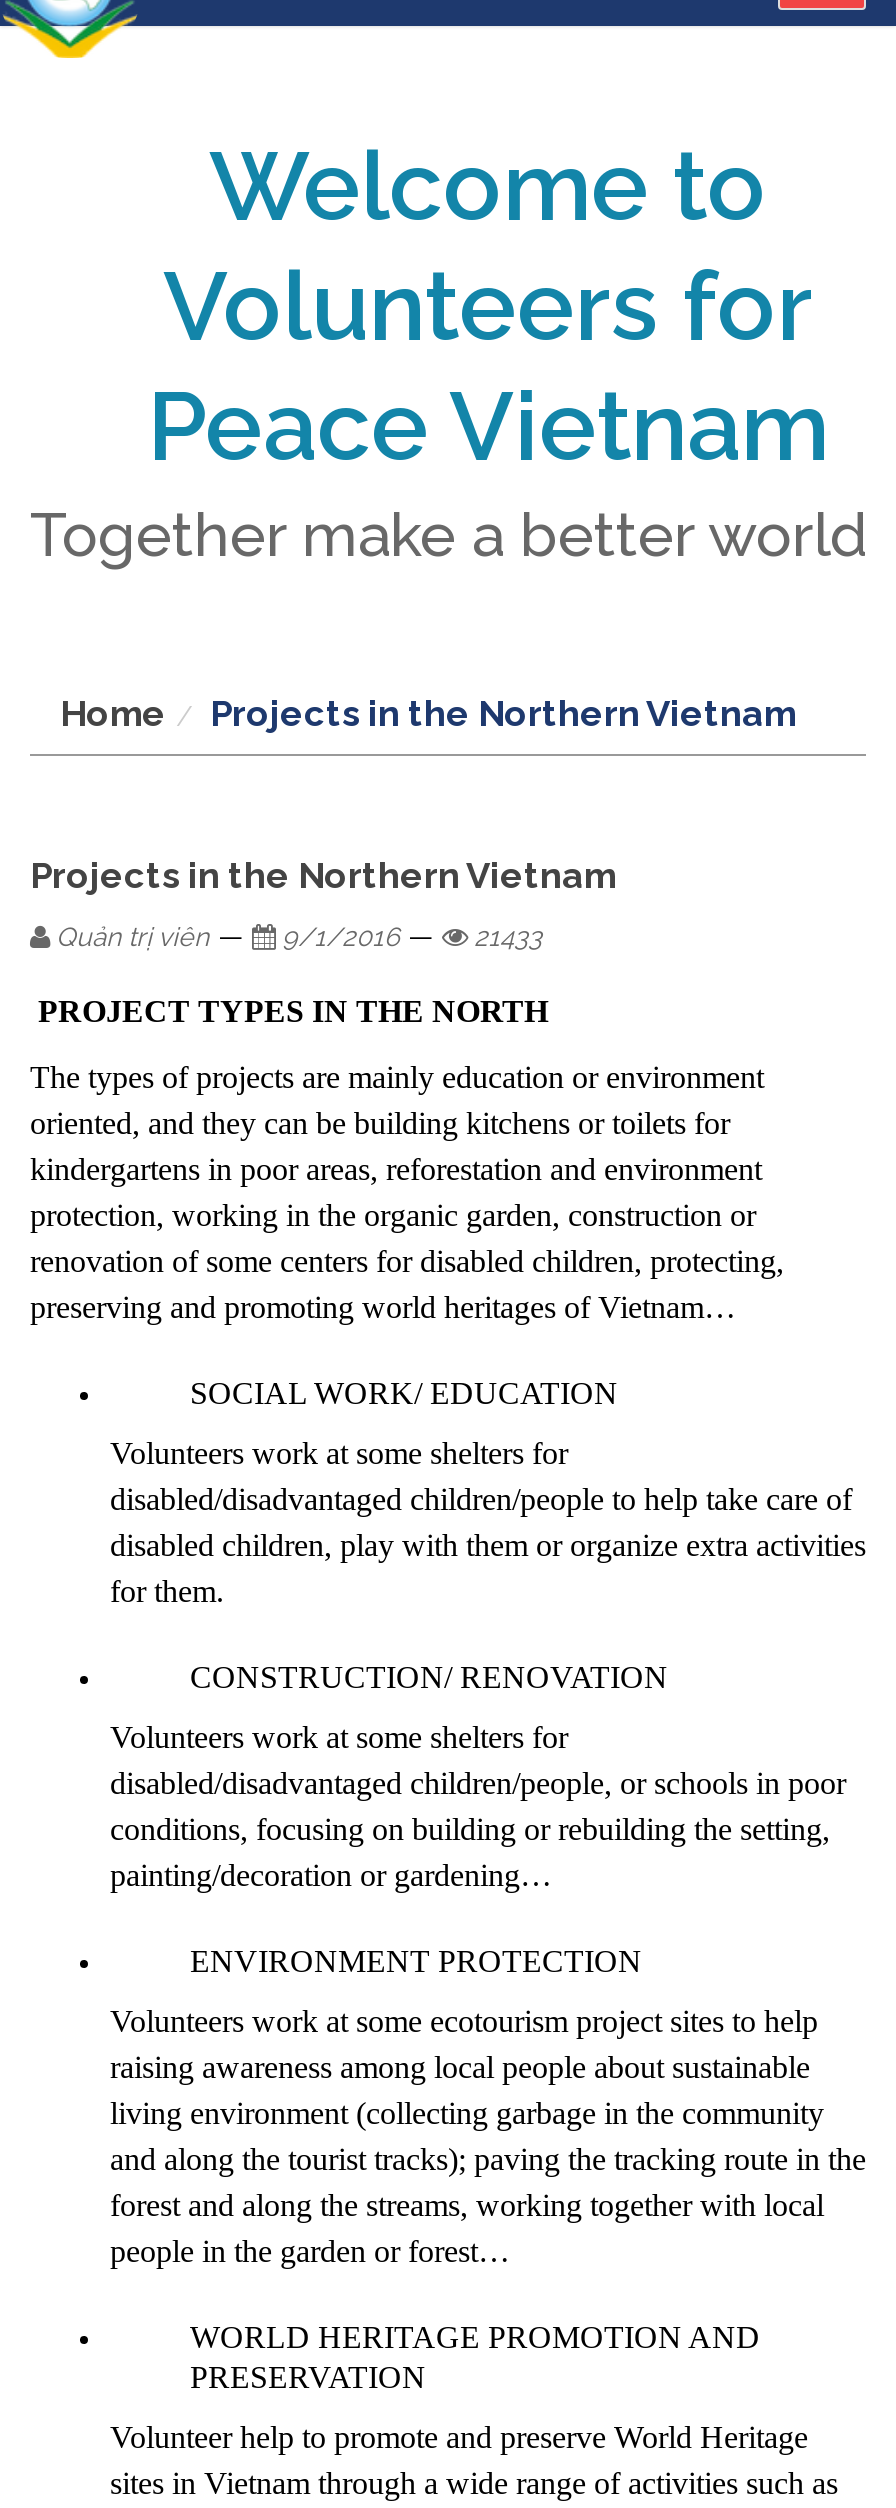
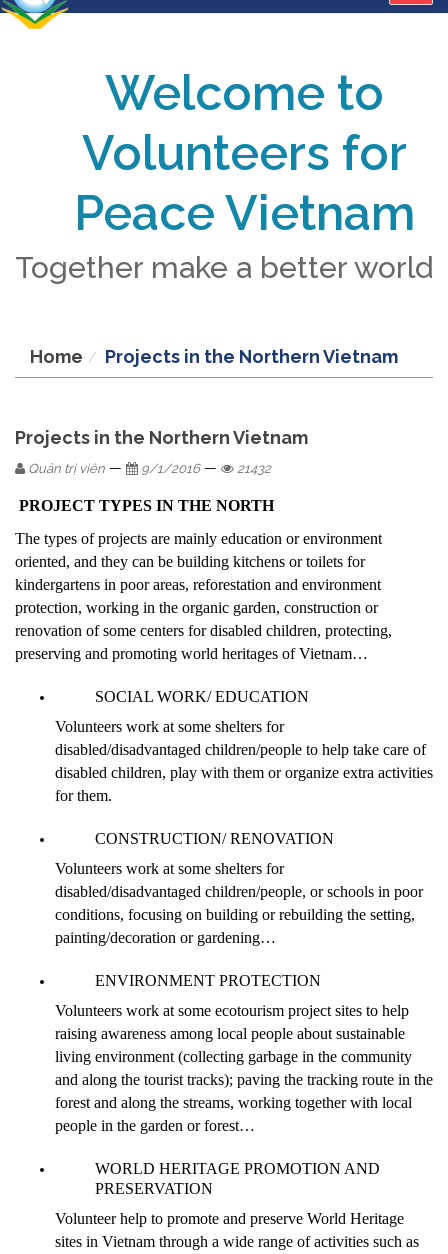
- Quản trị viên — 9/1/2016 — 21433
+ Quản trị viên — 9/1/2016 — 21432
